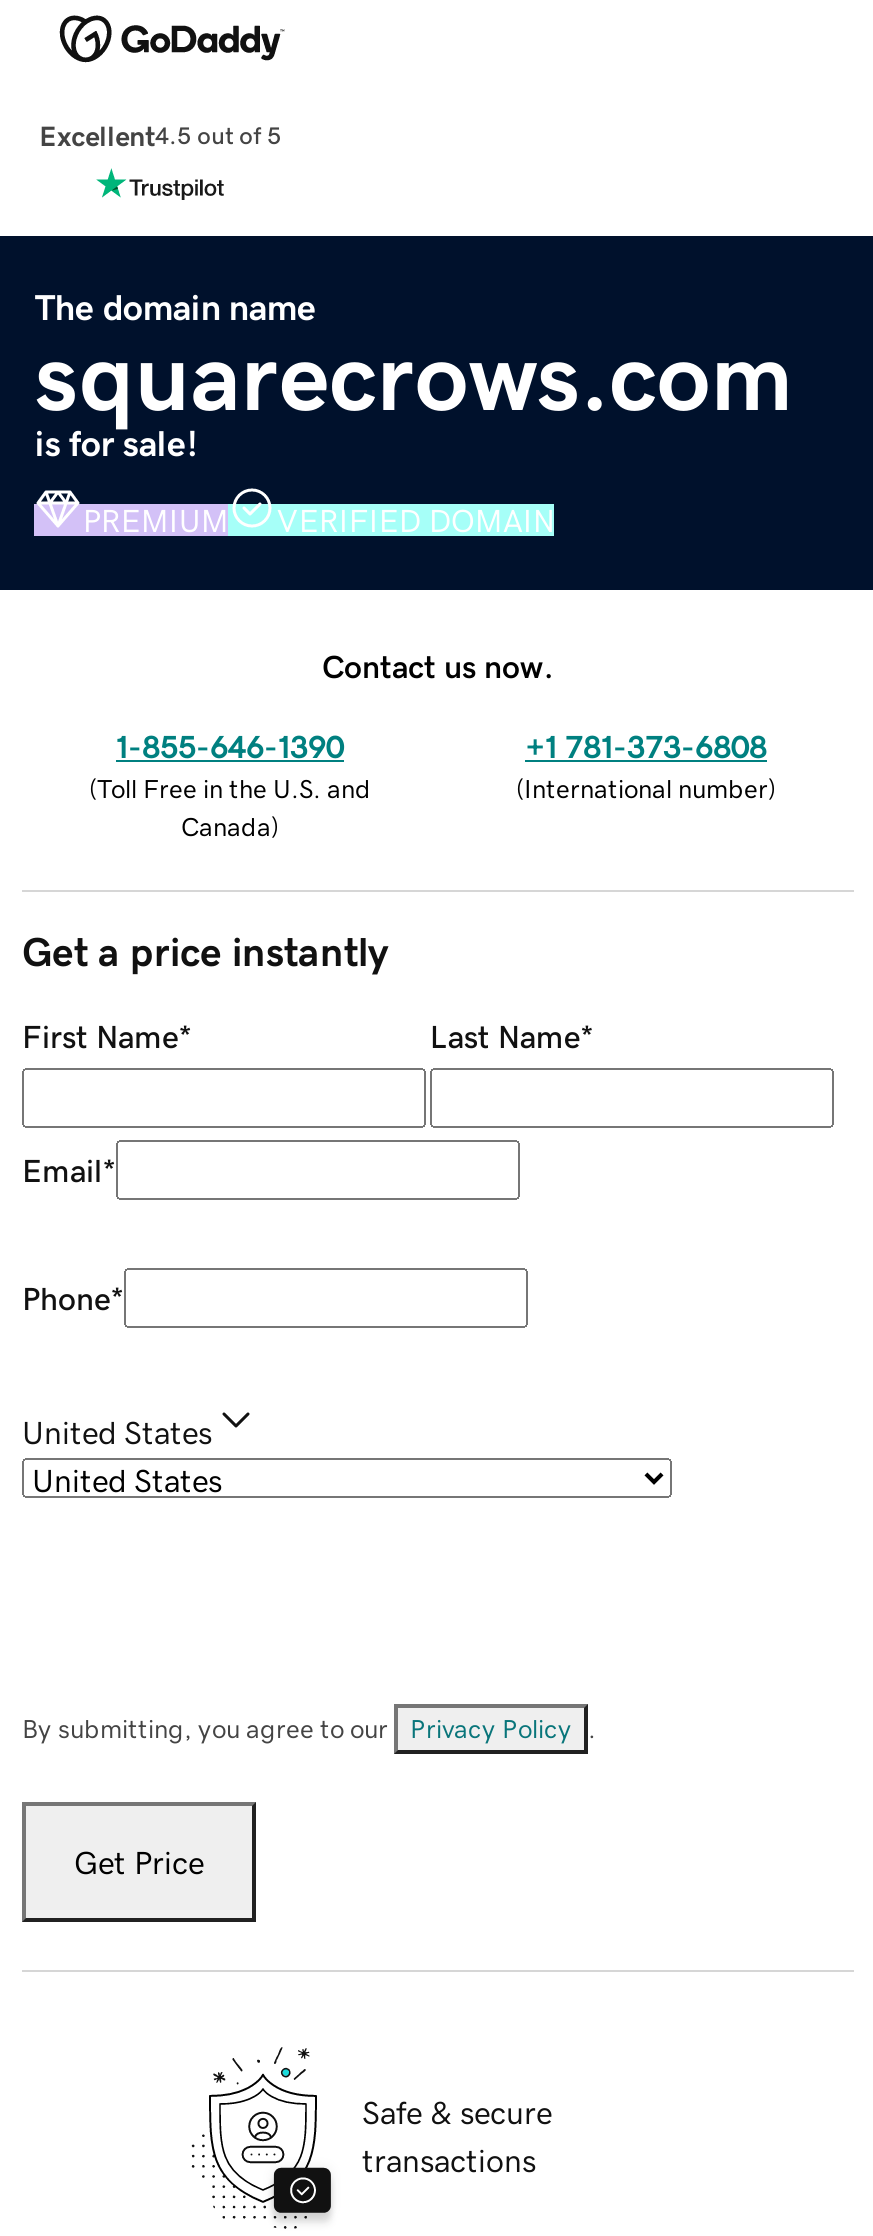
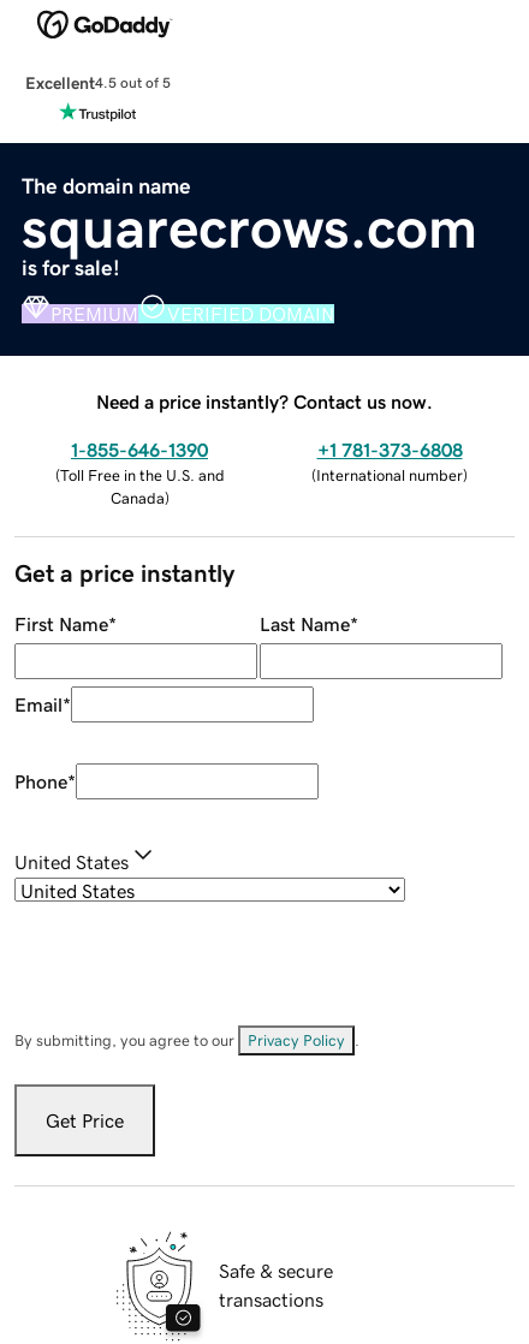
- Contact us now.
+ Need a price instantly? Contact us now.
